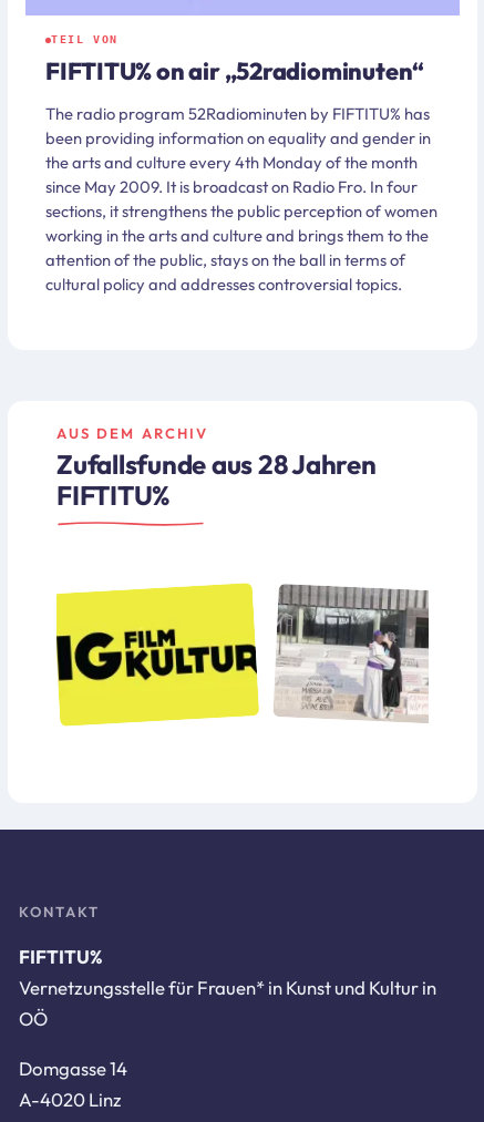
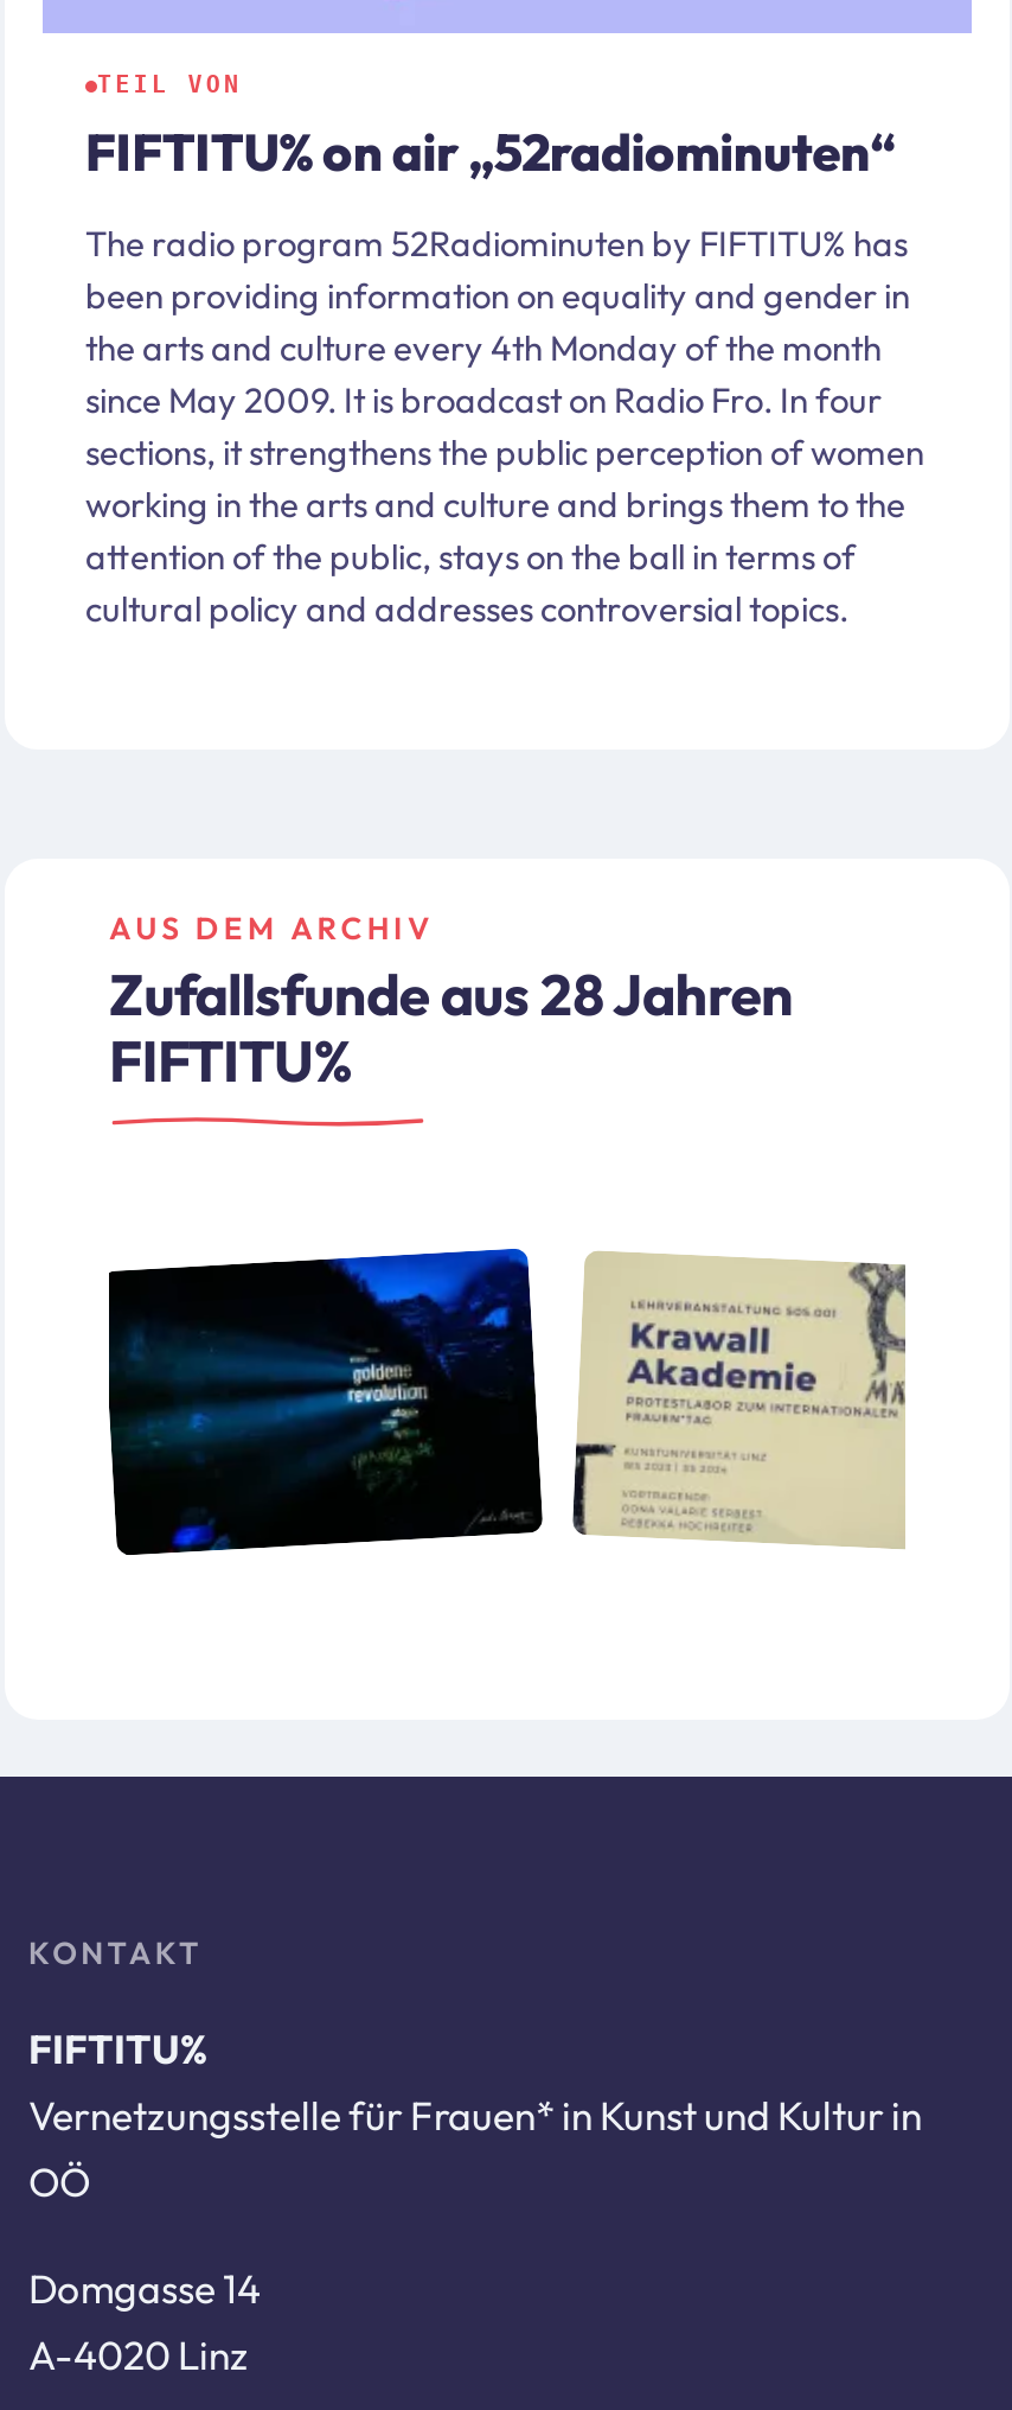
- [image]
+ [image]

- [image]
+ [image]
